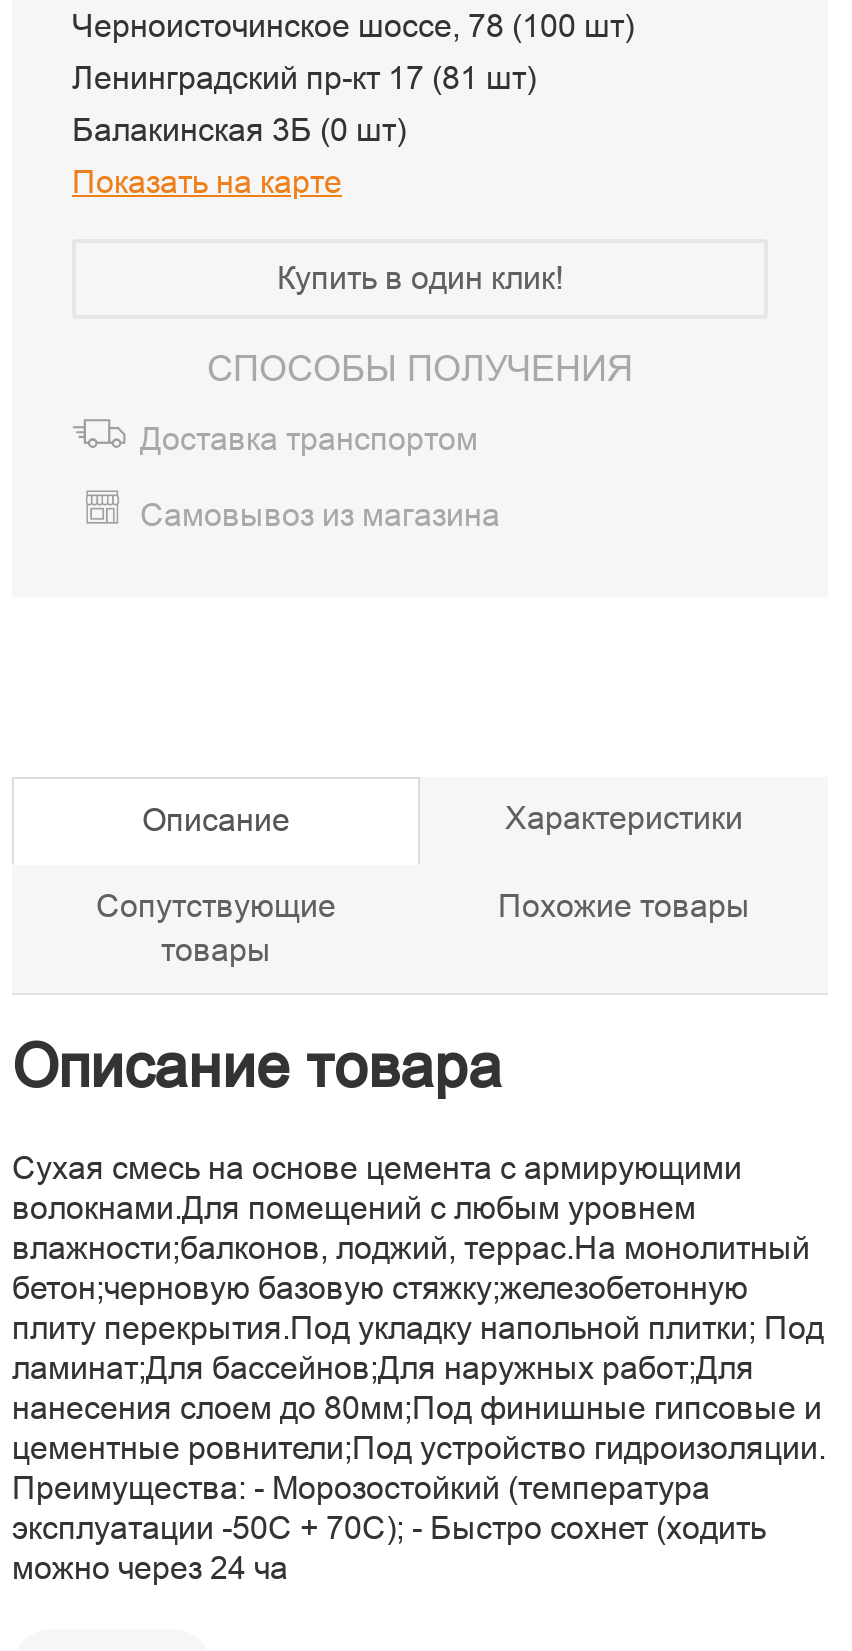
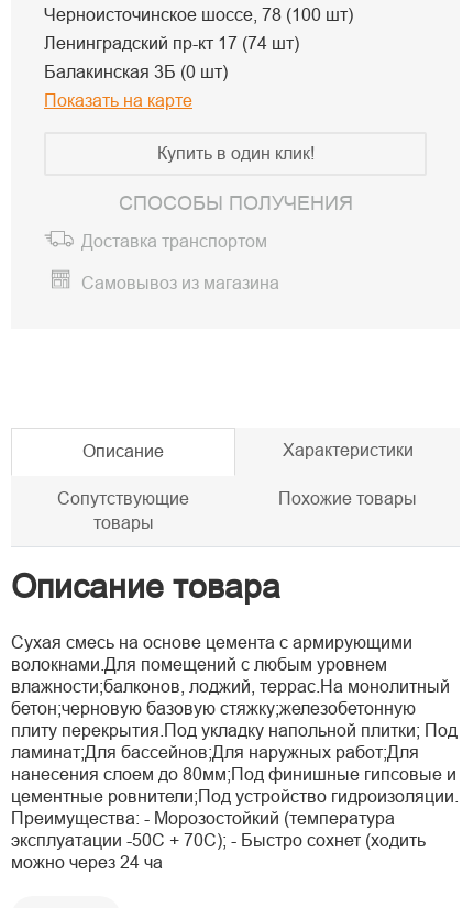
- Ленинградский пр-кт 17 (81 шт)
+ Ленинградский пр-кт 17 (74 шт)
